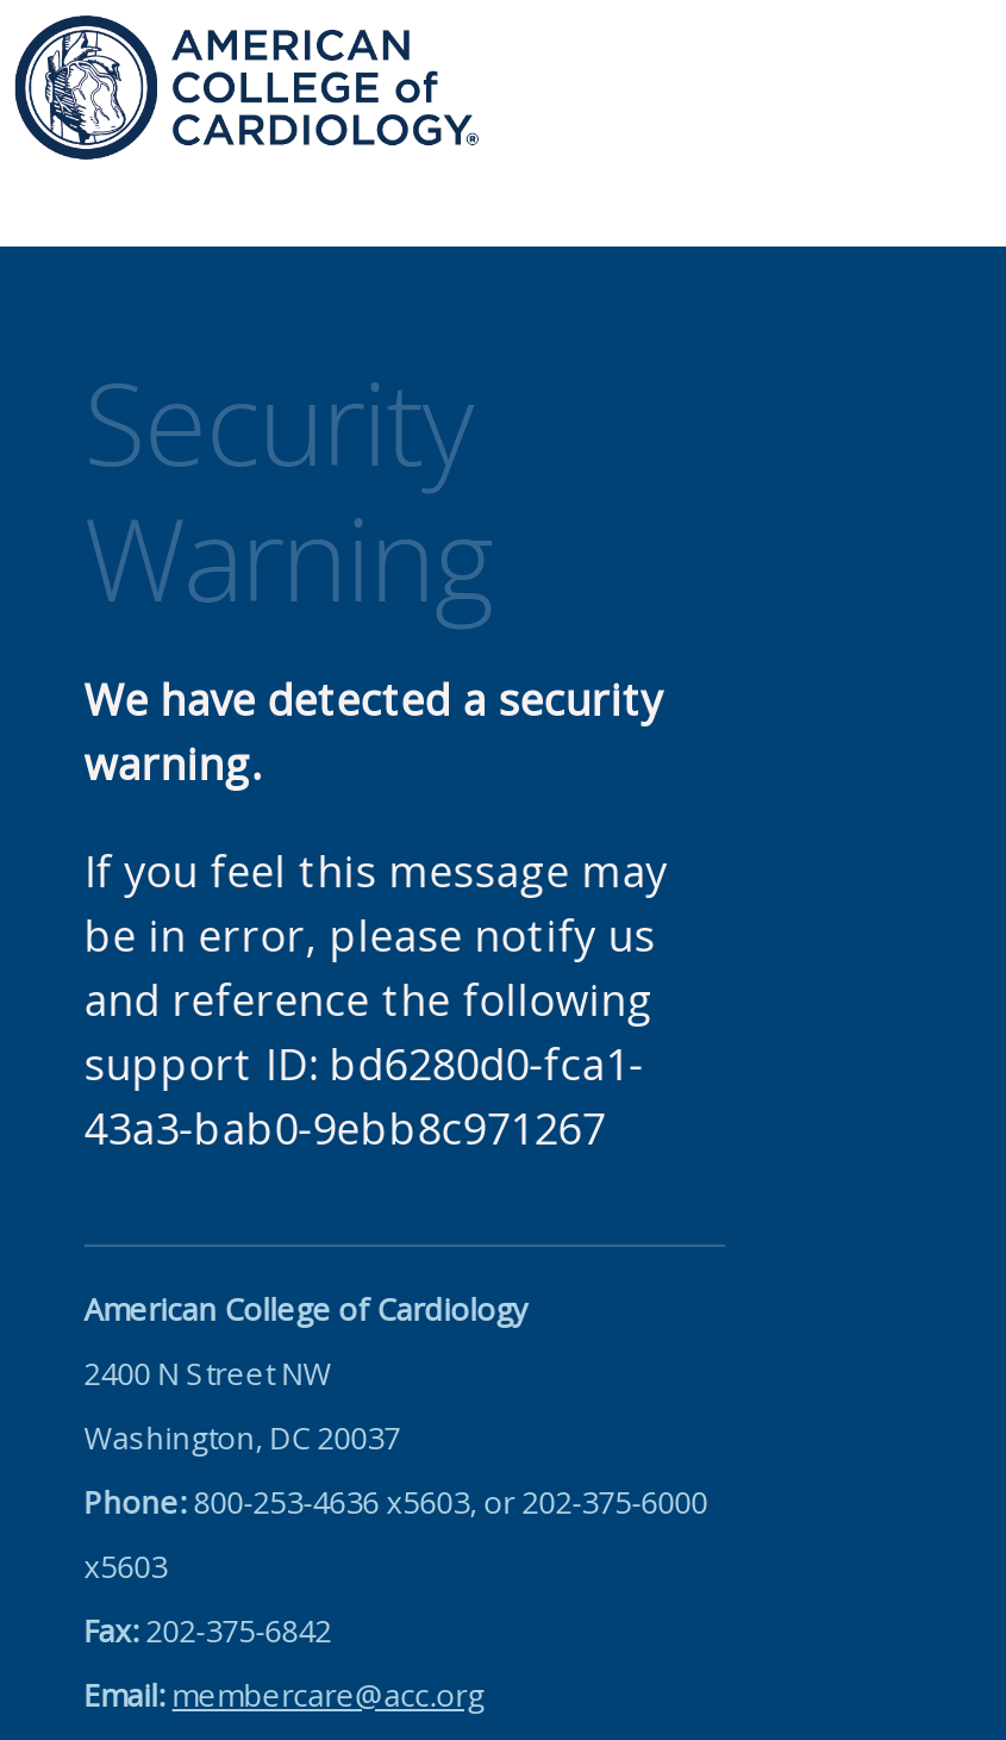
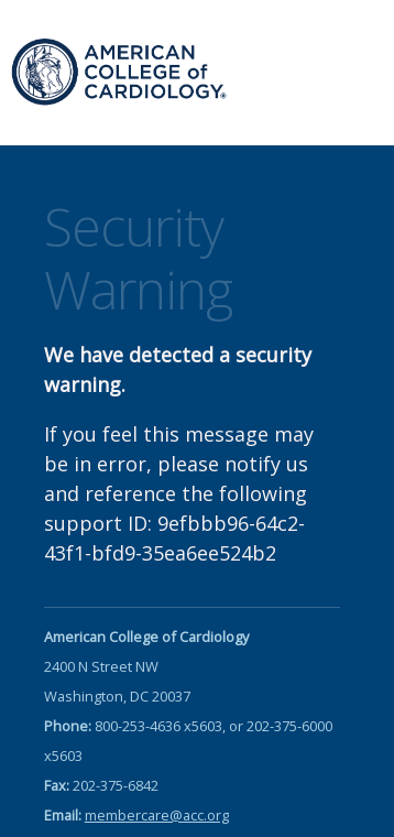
- support ID: bd6280d0-fca1-
- 43a3-bab0-9ebb8c971267
+ support ID: 9efbbb96-64c2-
+ 43f1-bfd9-35ea6ee524b2
